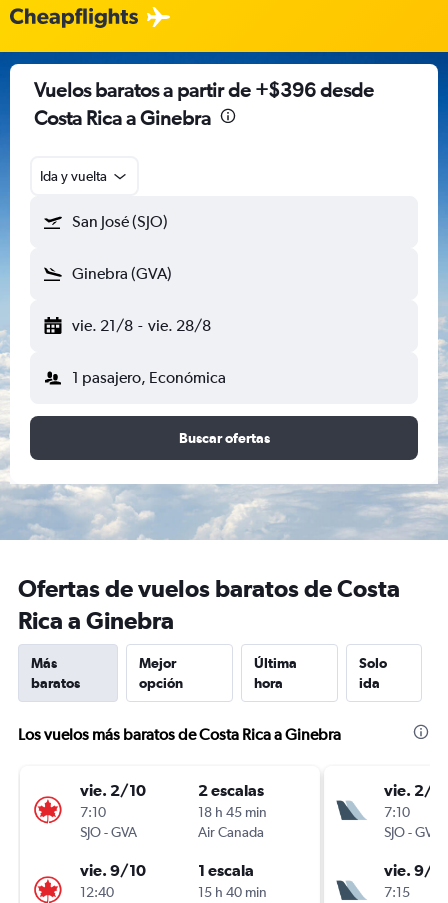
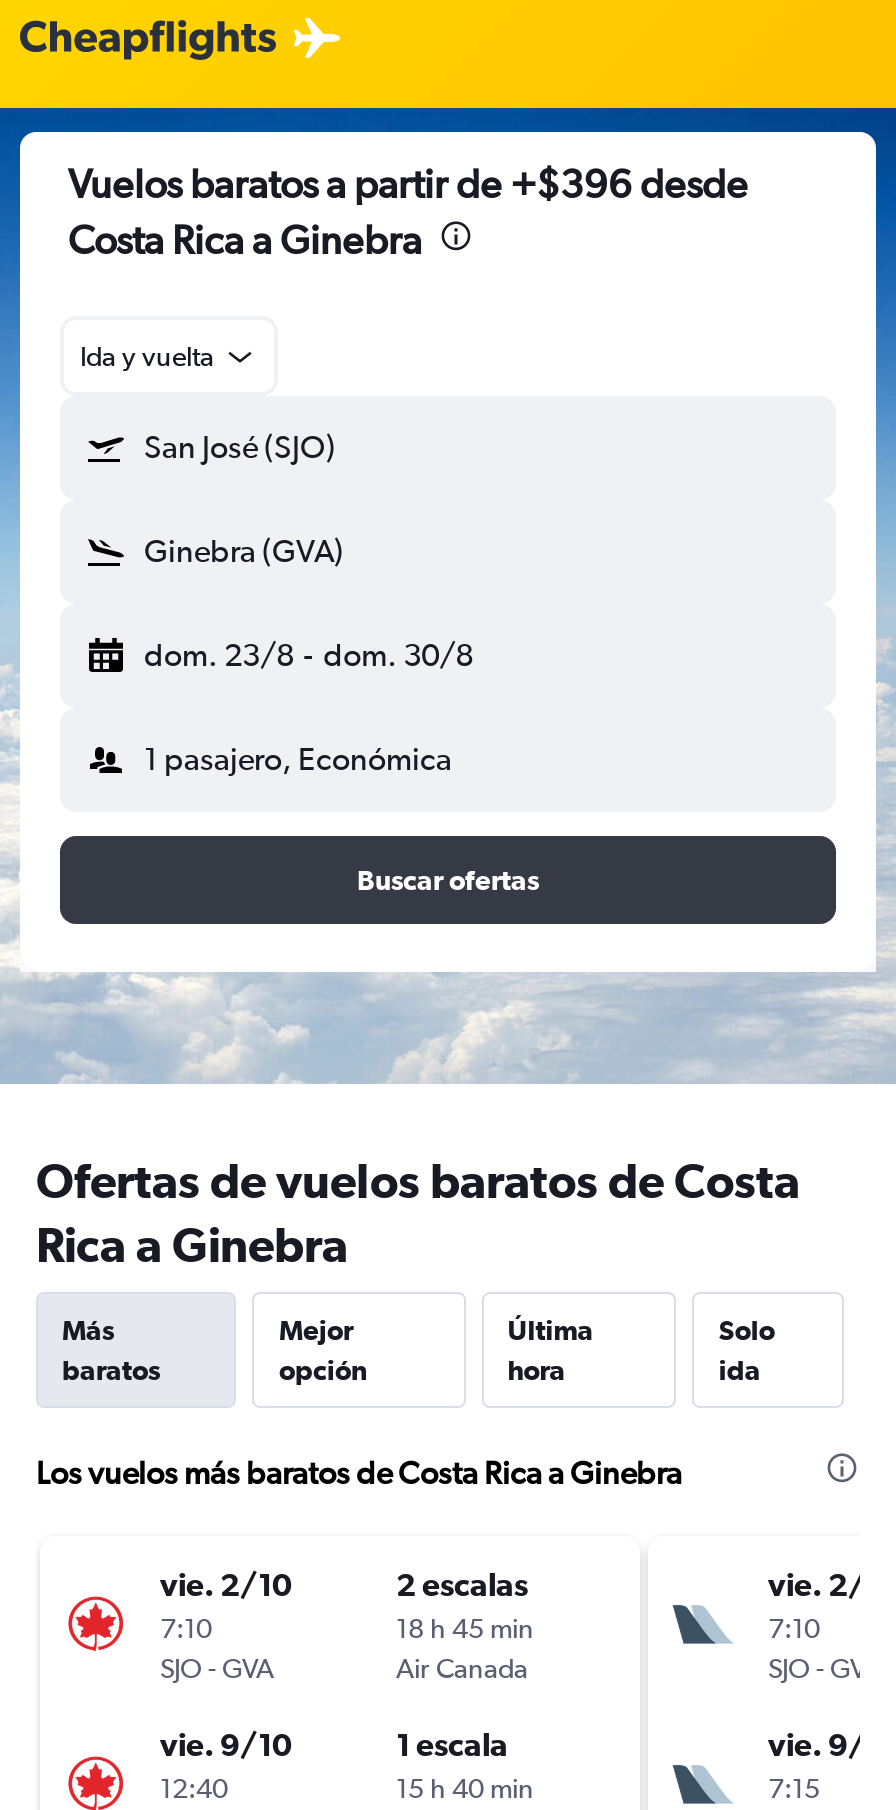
- vie. 21/8 - vie. 28/8
+ dom. 23/8 - dom. 30/8
